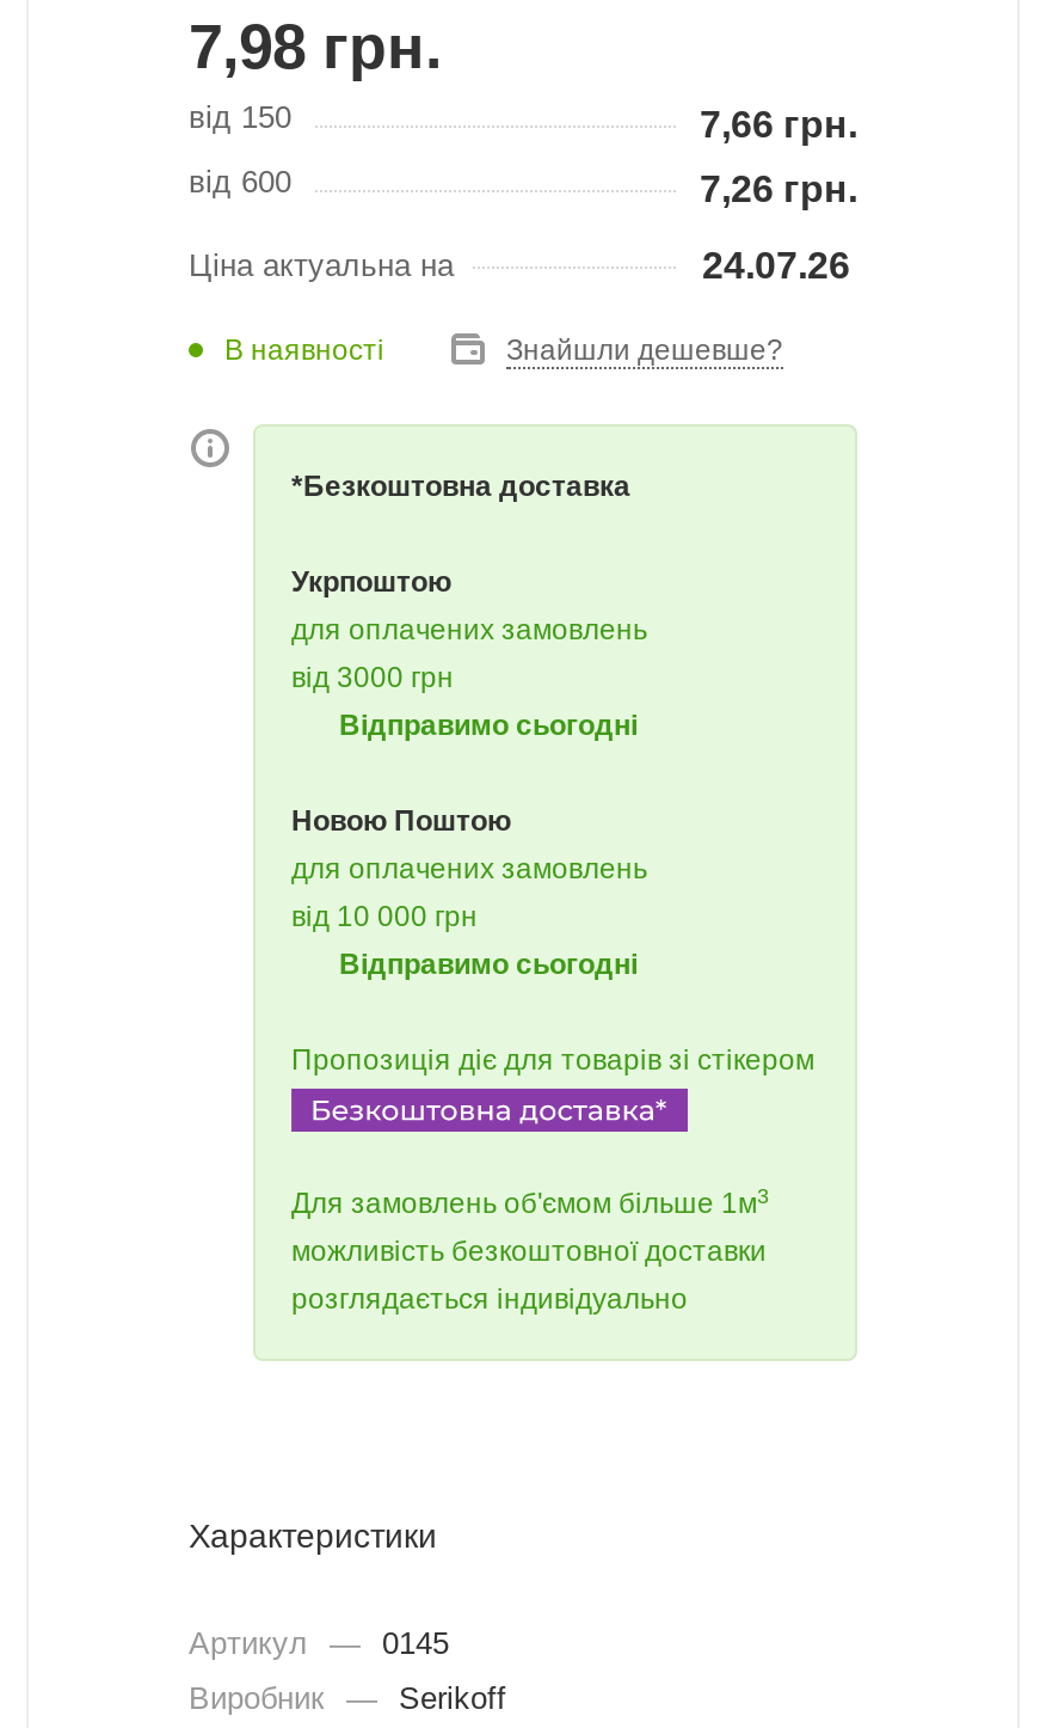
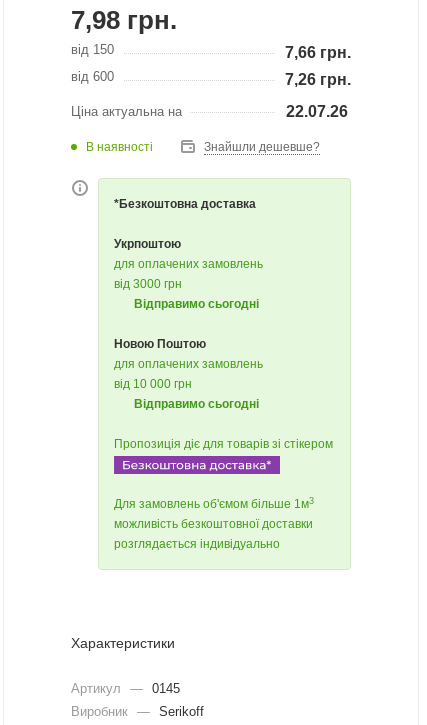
- 24.07.26
+ 22.07.26
